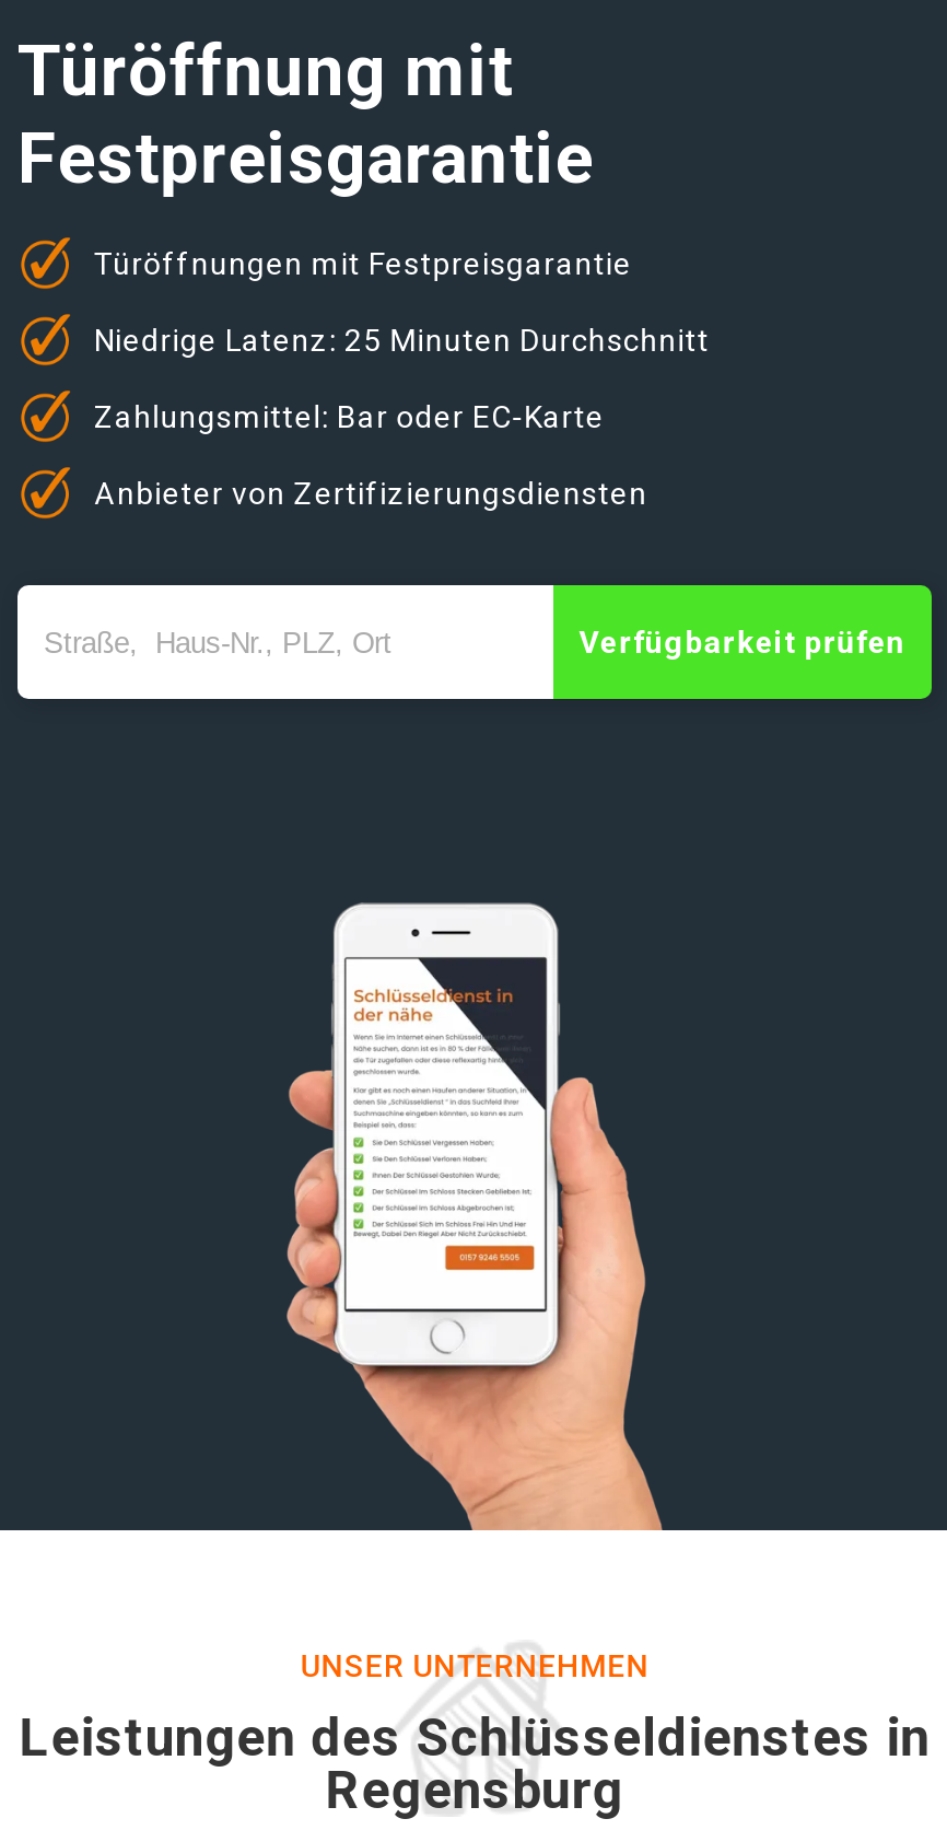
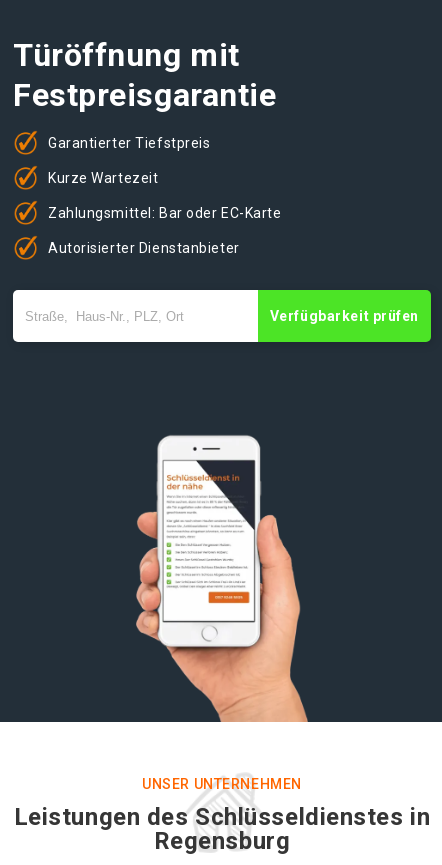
- Türöffnungen mit Festpreisgarantie
+ Garantierter Tiefstpreis

- Niedrige Latenz: 25 Minuten Durchschnitt
+ Kurze Wartezeit

- Anbieter von Zertifizierungsdiensten
+ Autorisierter Dienstanbieter
